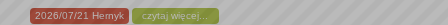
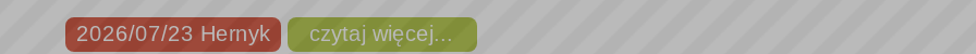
- 2026/07/21 Hernyk czytaj więcej...
+ 2026/07/23 Hernyk czytaj więcej...
